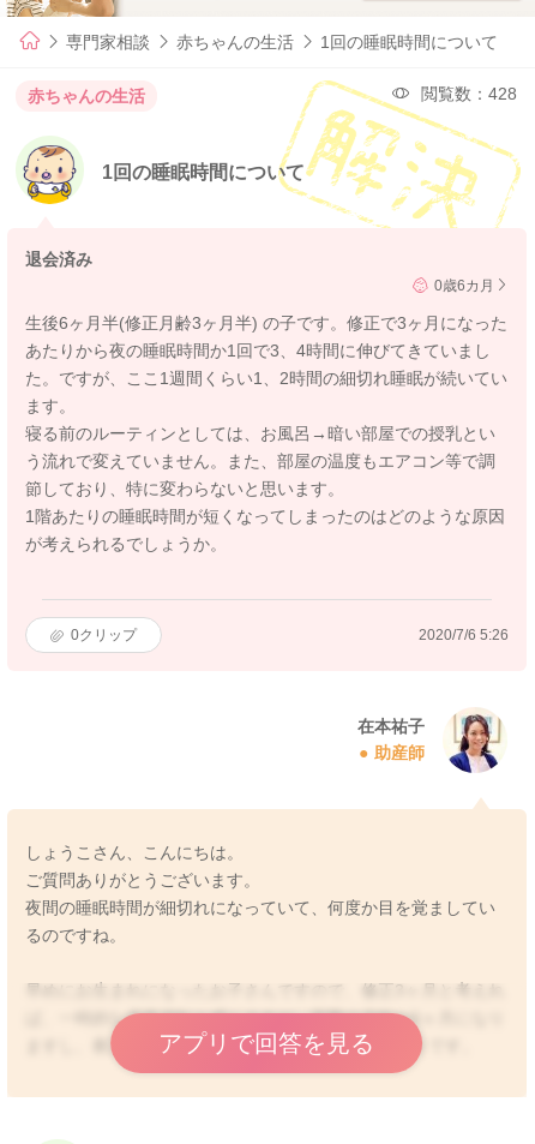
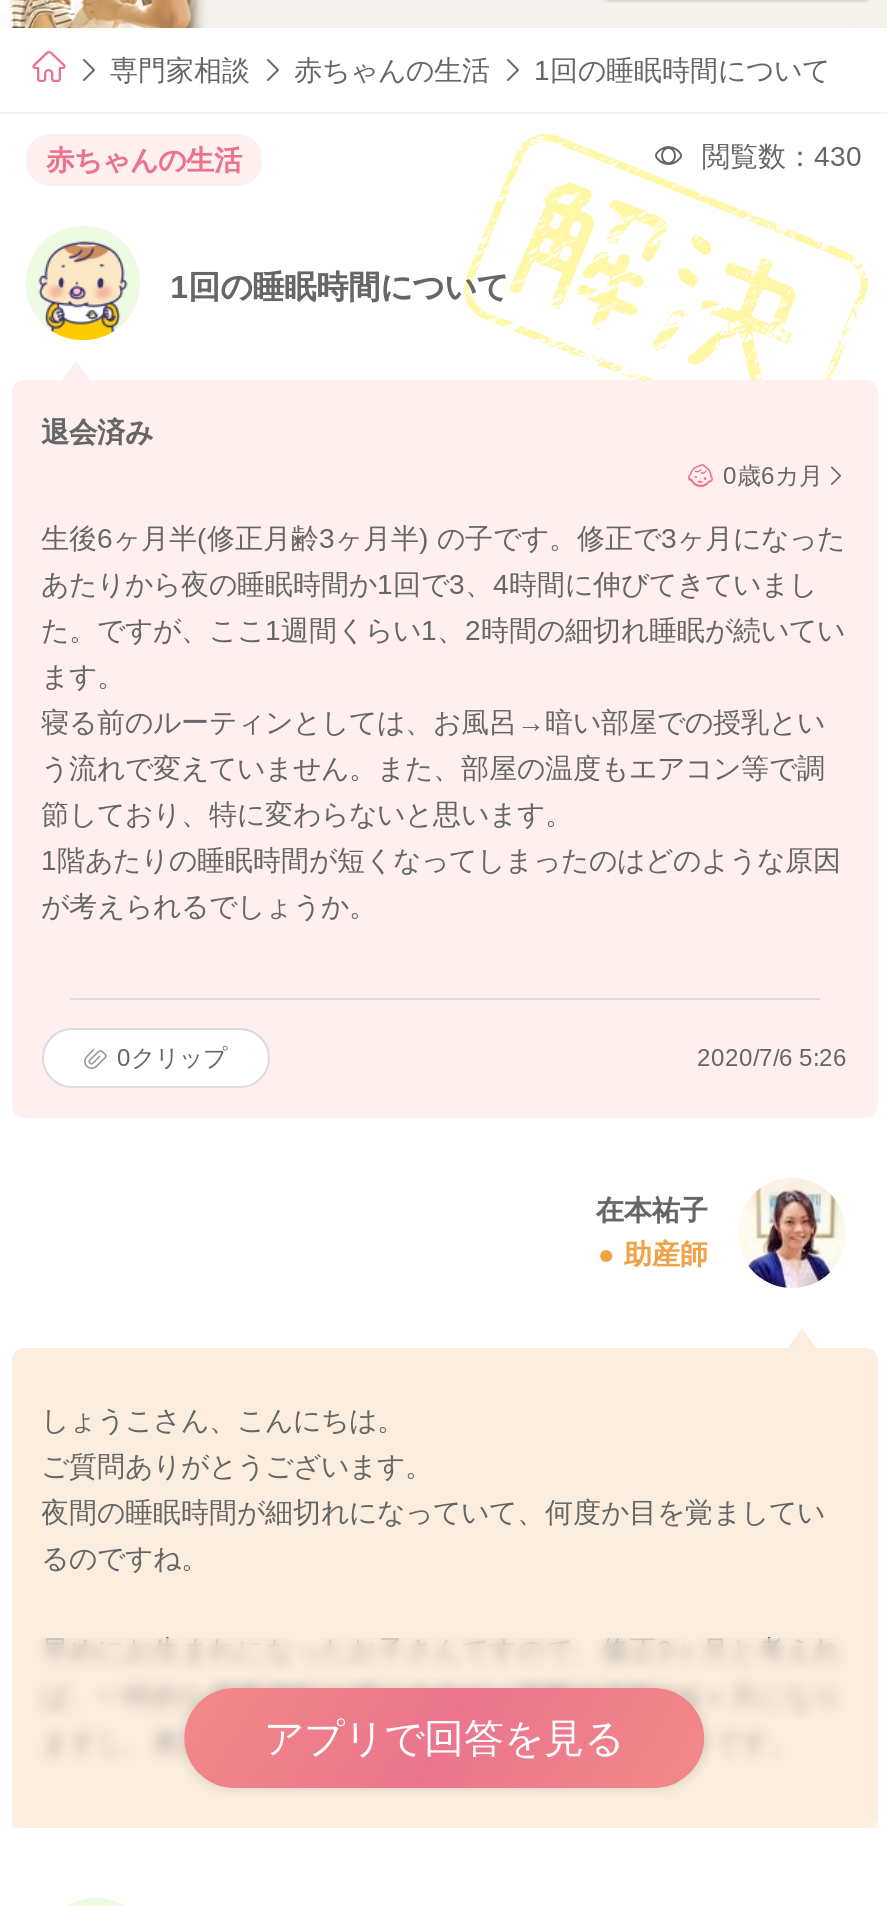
- 閲覧数：428
+ 閲覧数：430
